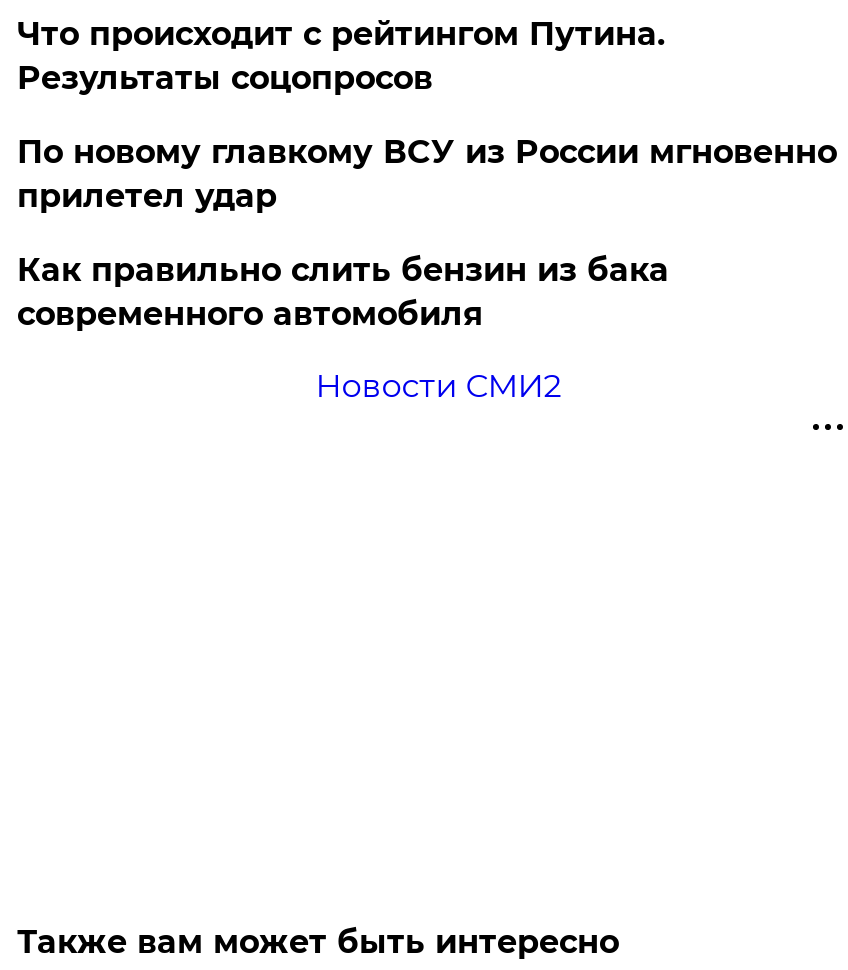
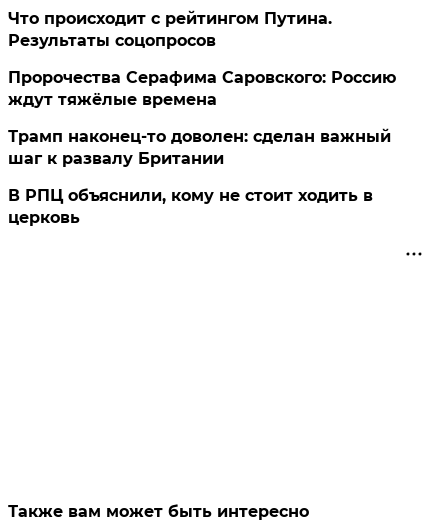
- По новому главкому ВСУ из России мгновенно
- прилетел удар
+ Пророчества Серафима Саровского: Россию
+ ждут тяжёлые времена

- Как правильно слить бензин из бака
- современного автомобиля
+ Трамп наконец-то доволен: сделан важный
+ шаг к развалу Британии

- Новости СМИ2
+ В РПЦ объяснили, кому не стоит ходить в
+ церковь
